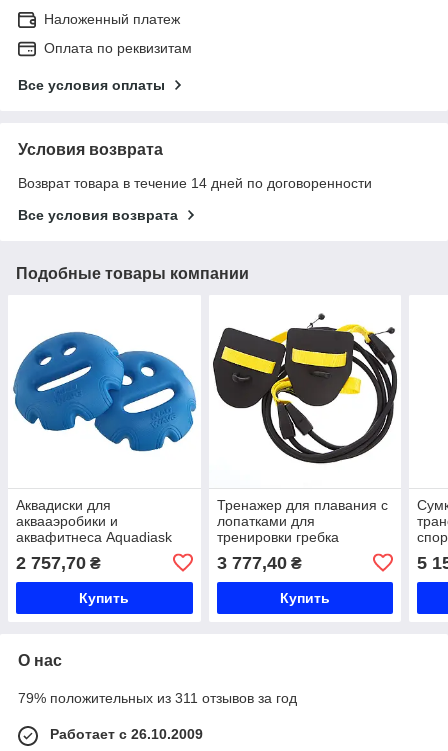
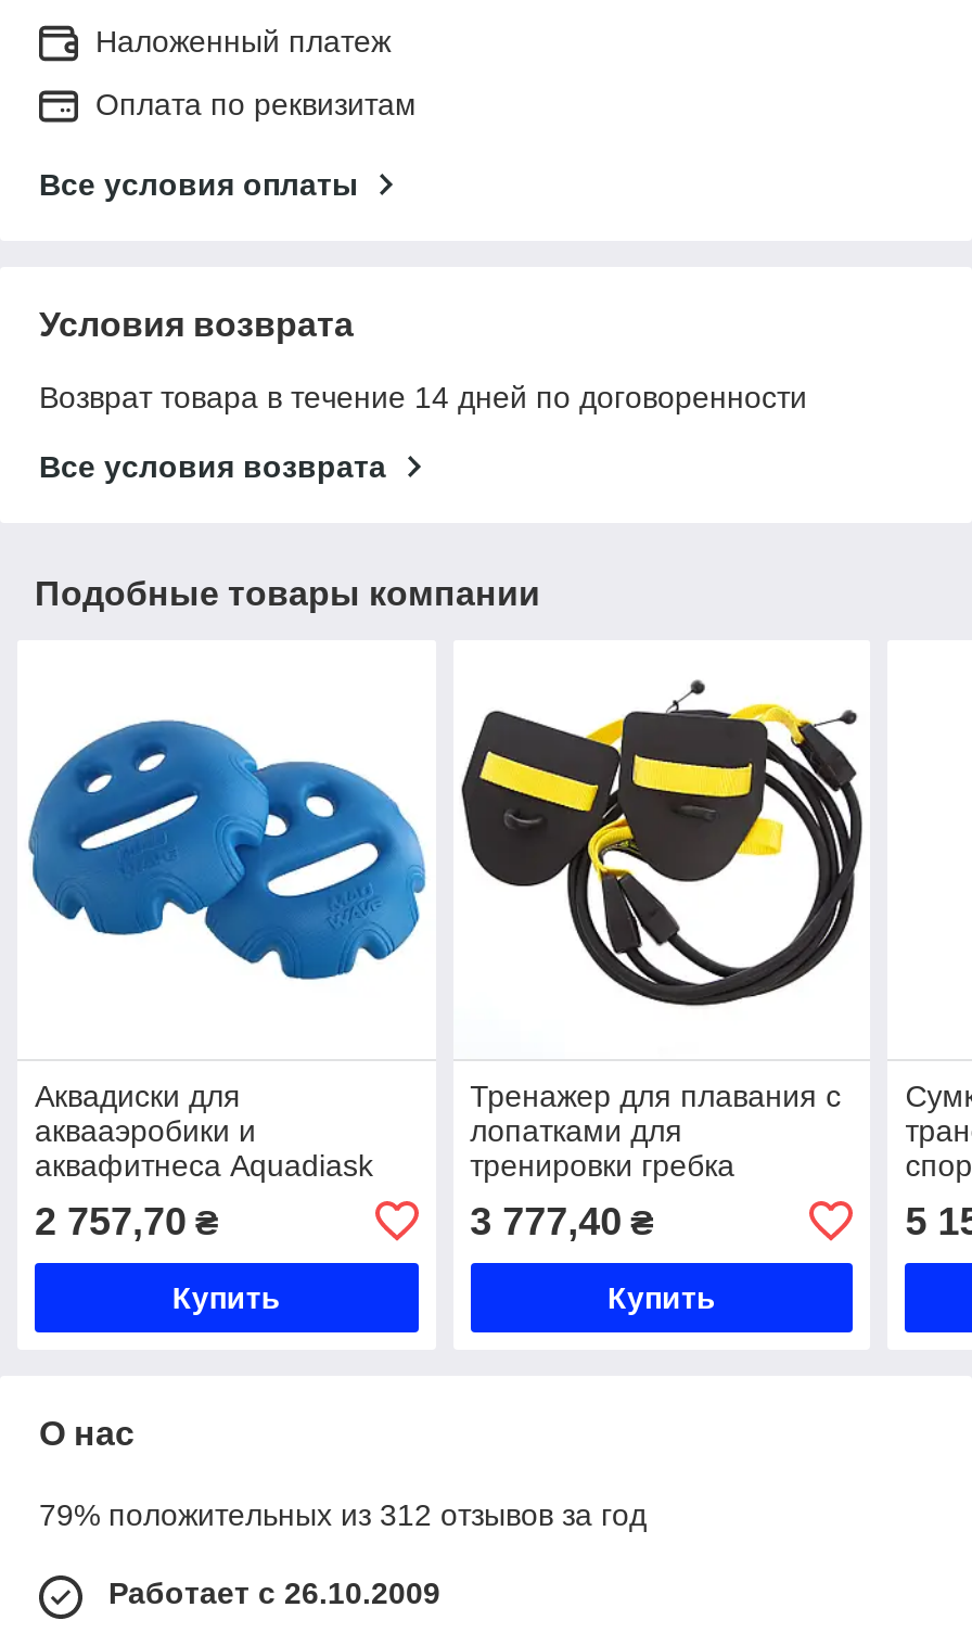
- 79% положительных из 311 отзывов за год
+ 79% положительных из 312 отзывов за год
